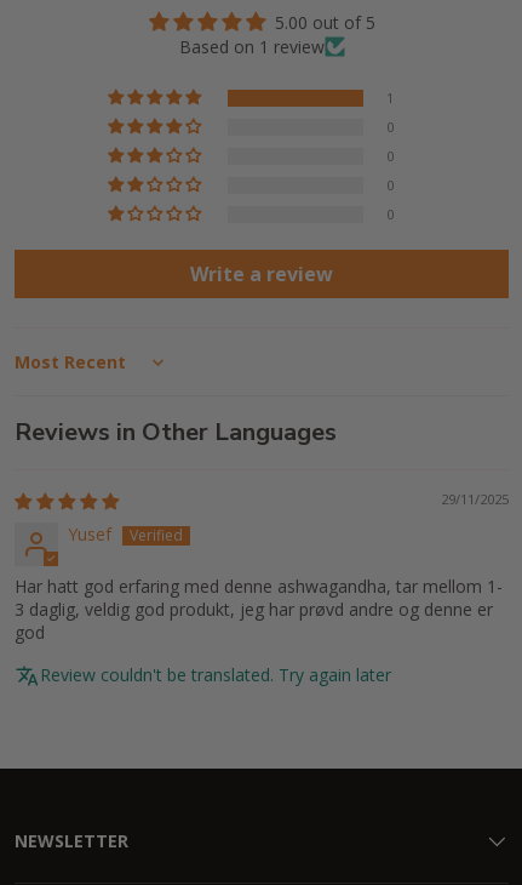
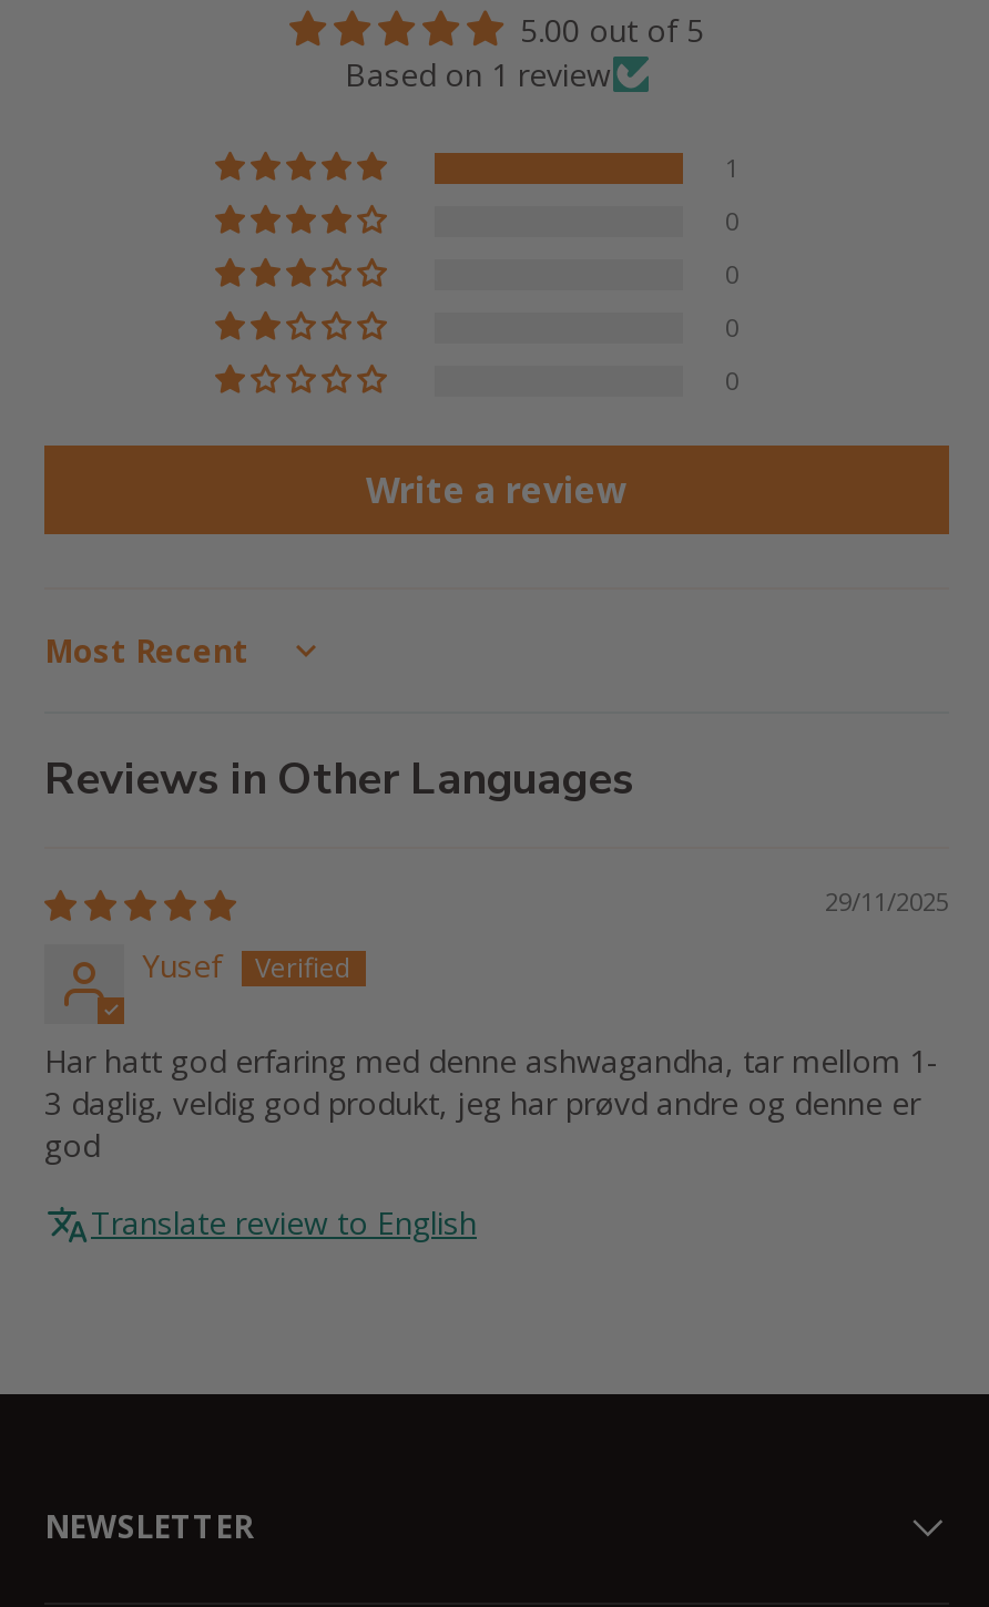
- Review couldn't be translated. Try again later
+ Translate review to English
